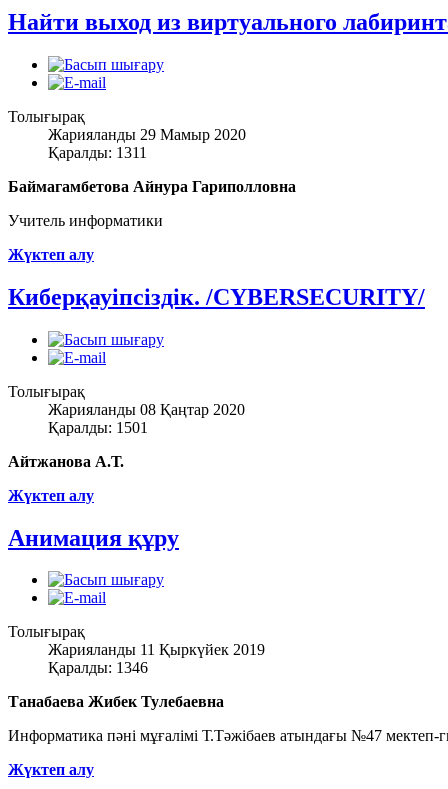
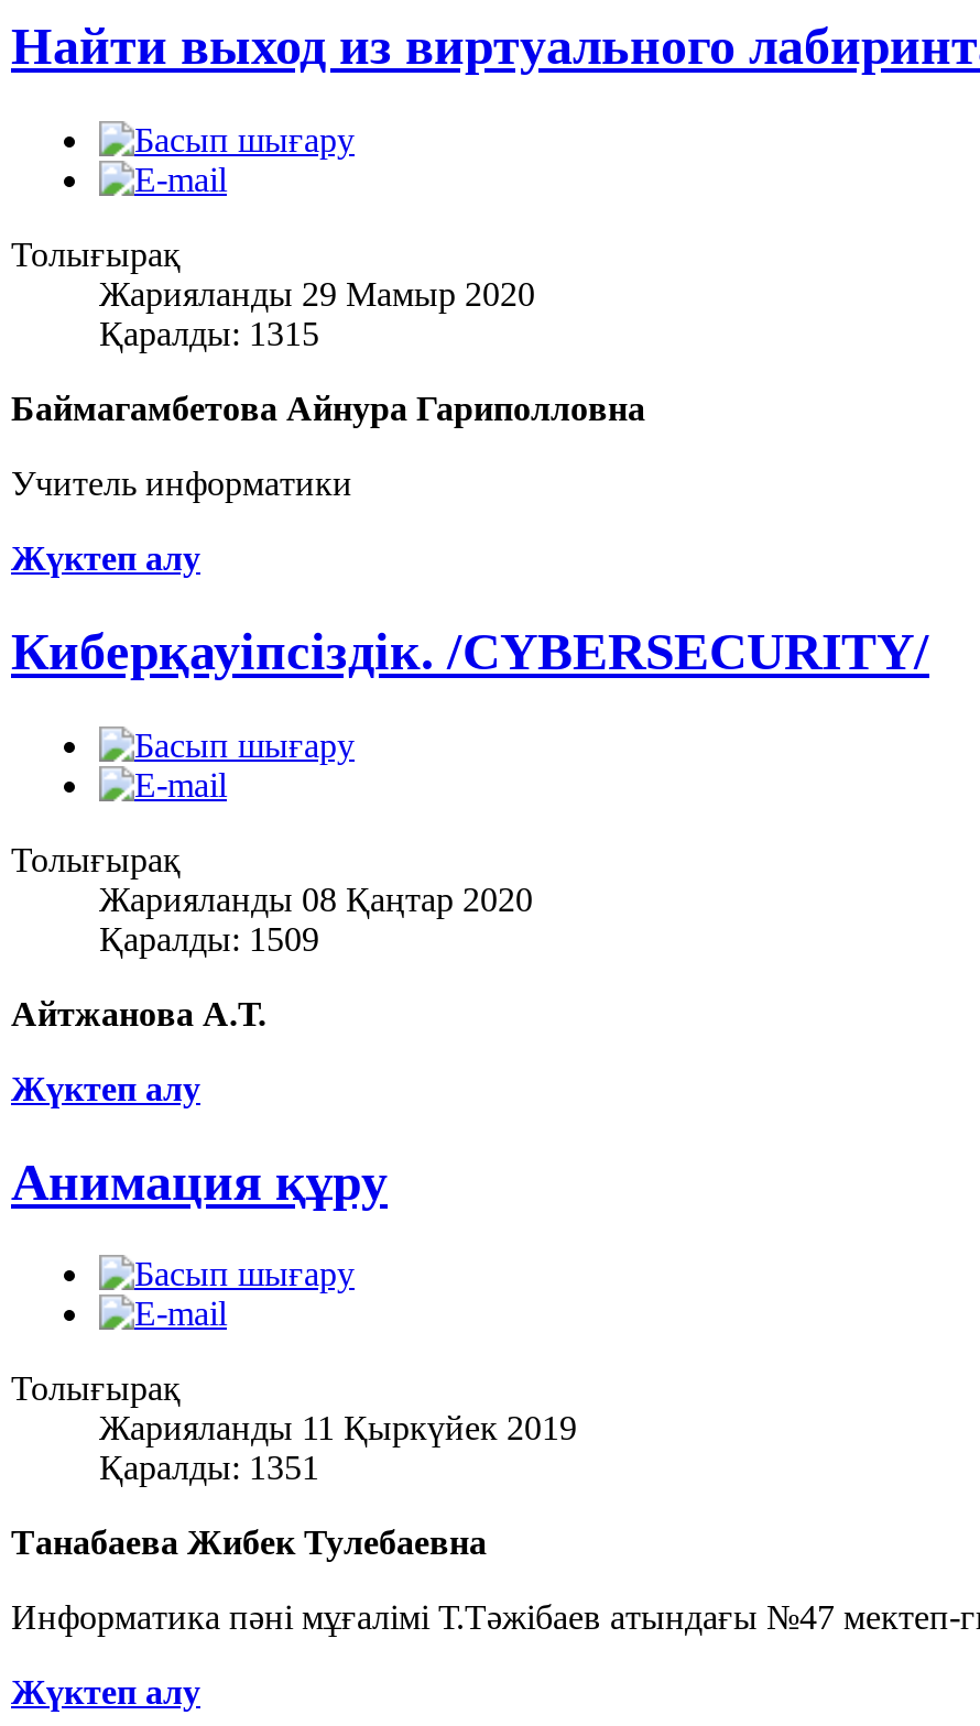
- Қаралды: 1311
+ Қаралды: 1315

- Қаралды: 1501
+ Қаралды: 1509

- Қаралды: 1346
+ Қаралды: 1351
